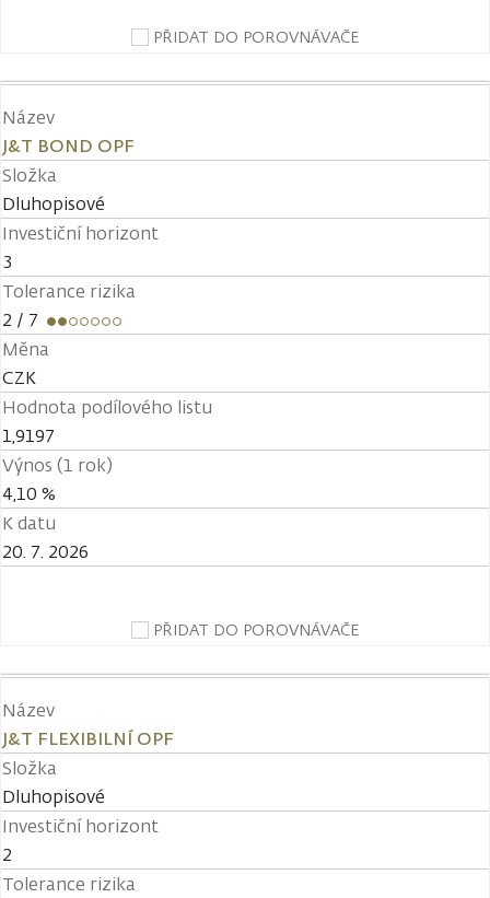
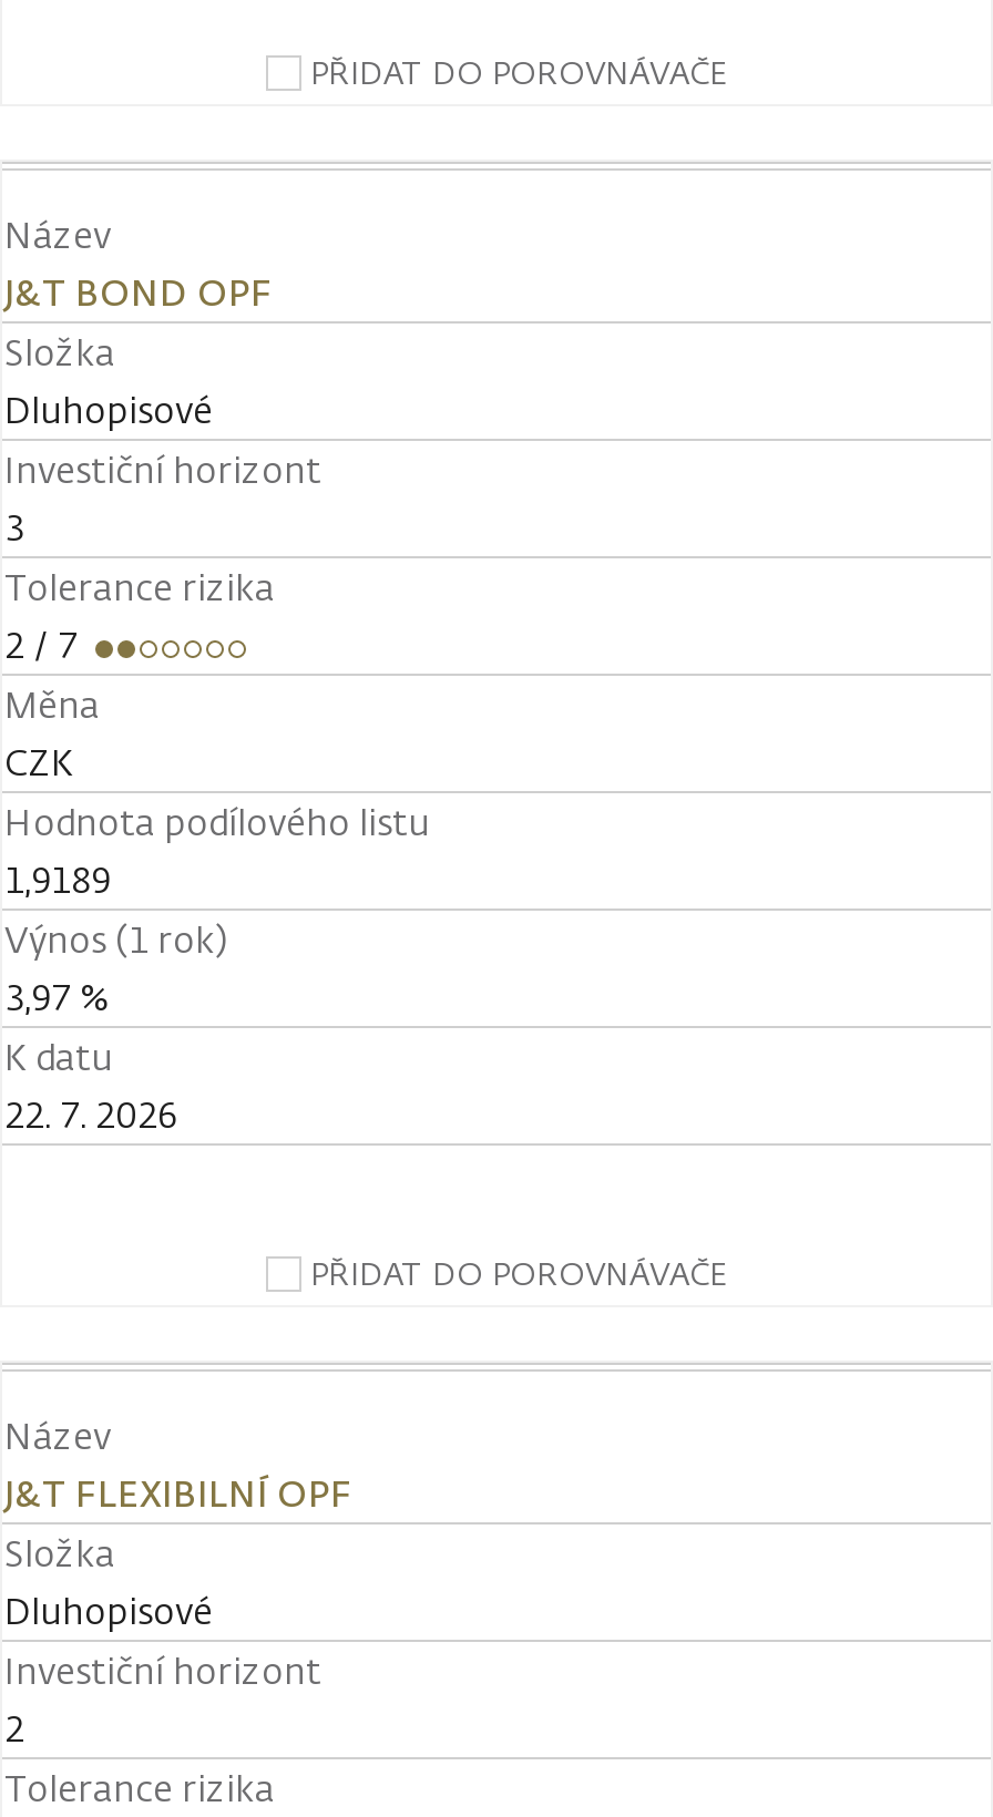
- 1,9197
+ 1,9189

- 4,10 %
+ 3,97 %

- 20. 7. 2026
+ 22. 7. 2026
